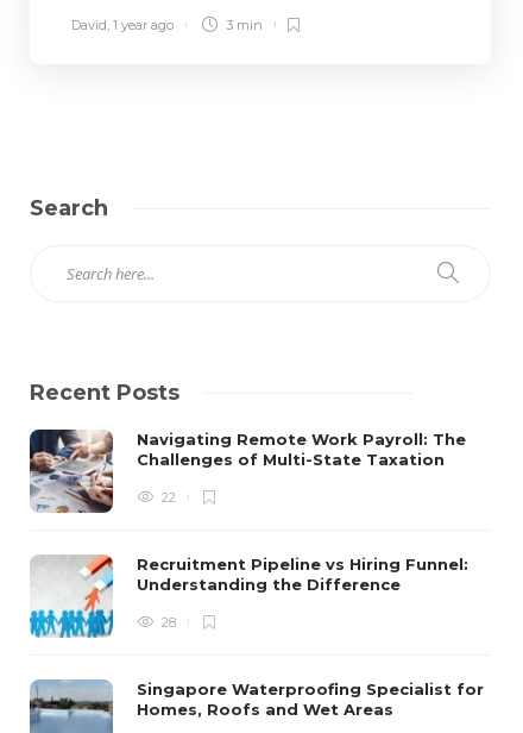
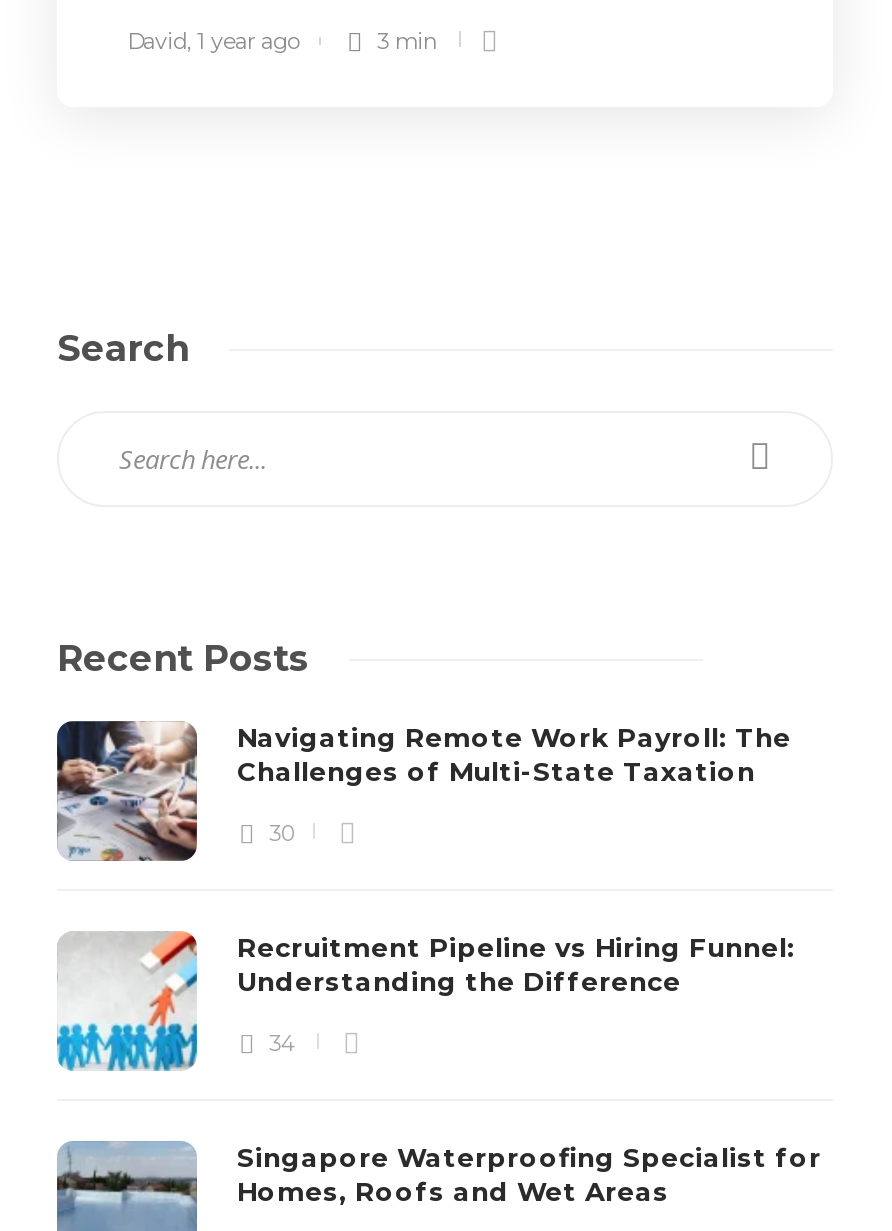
- 22
+ 30

- 28
+ 34
